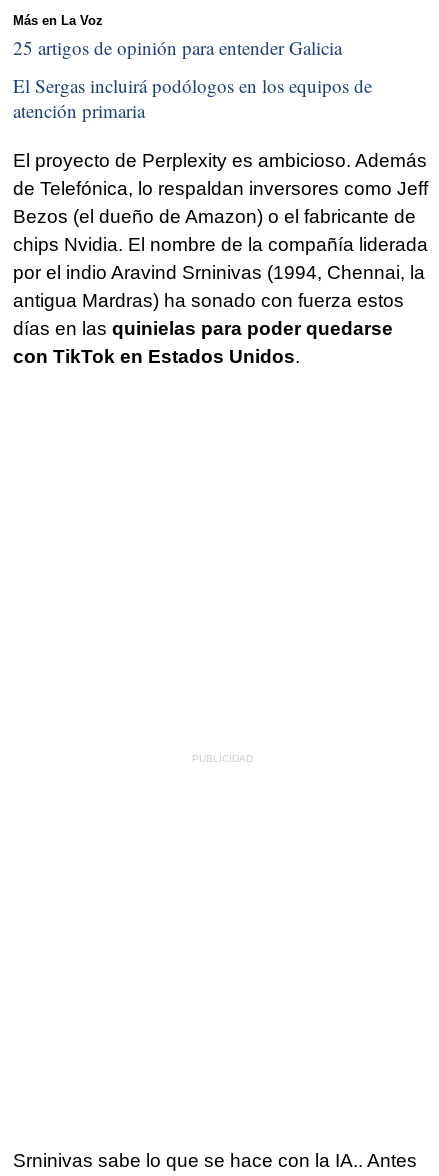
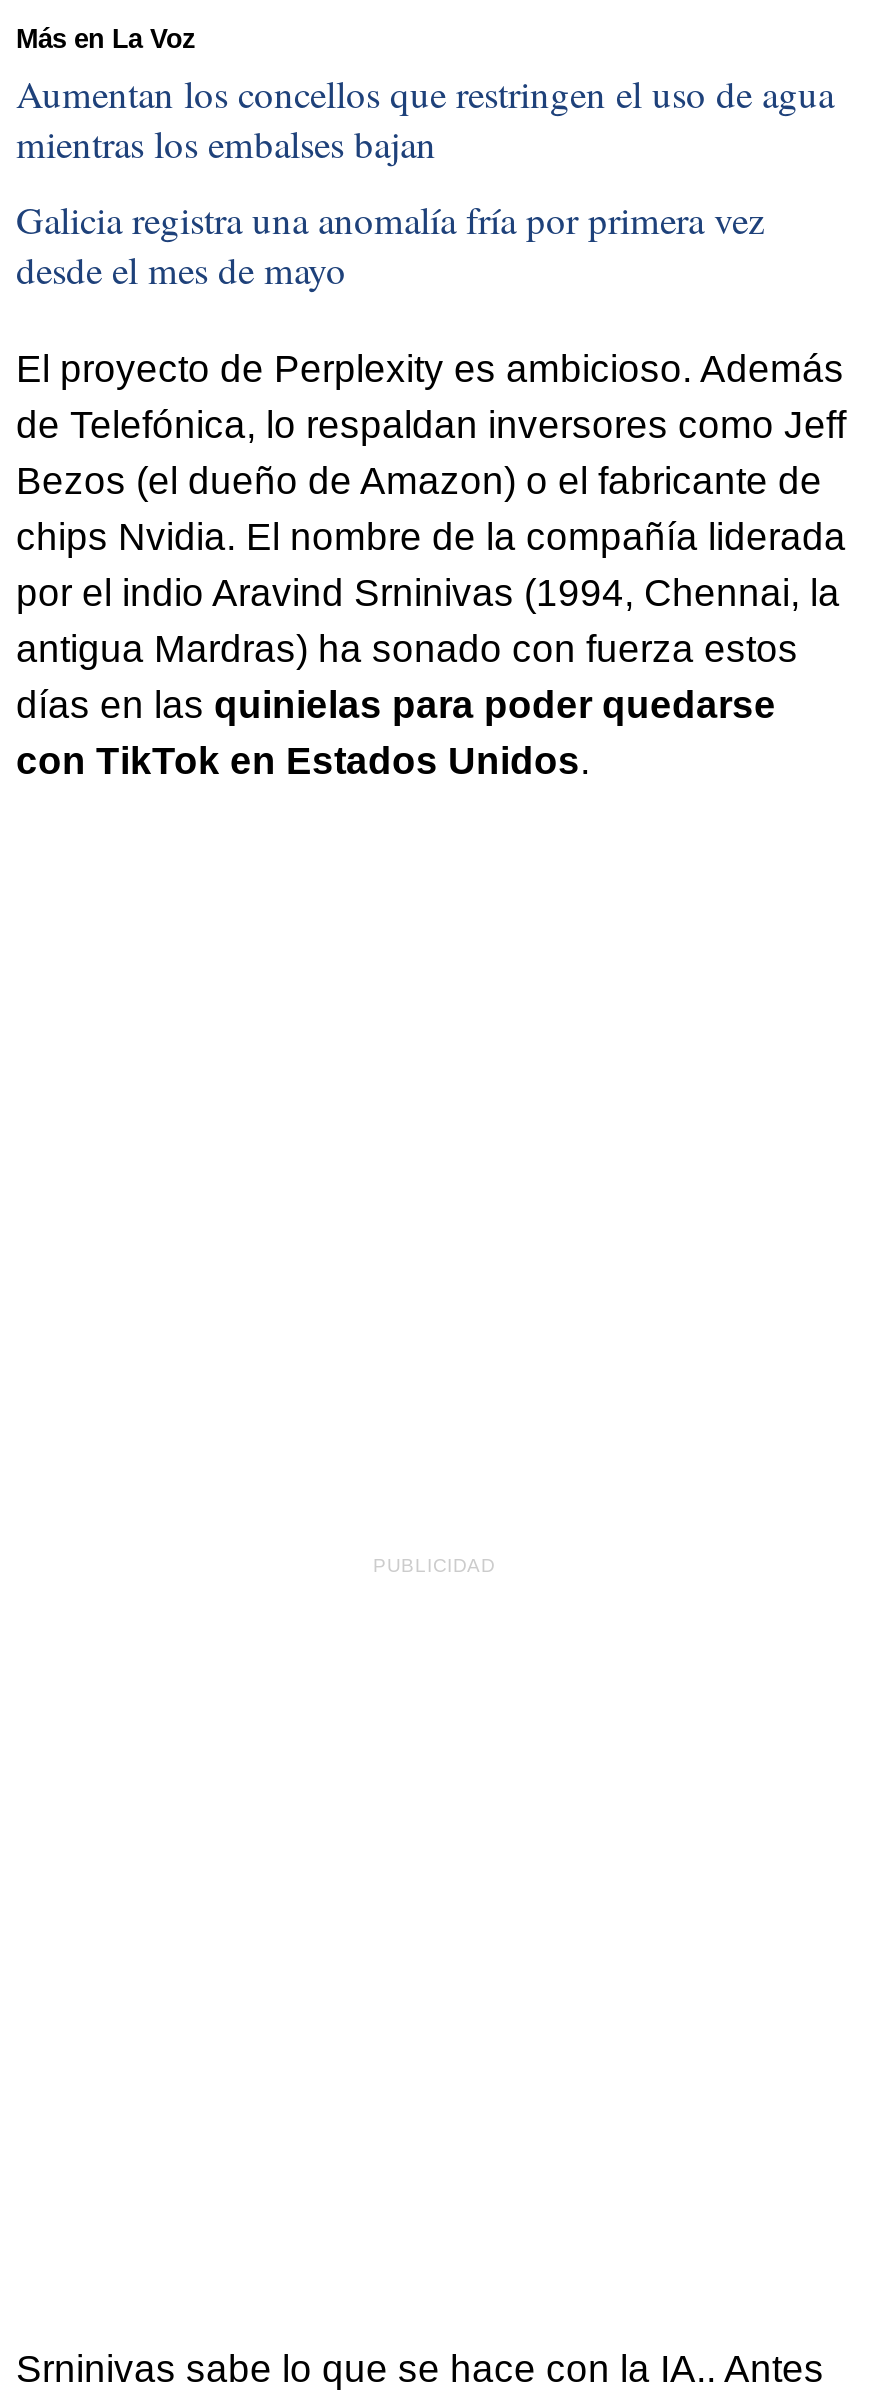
- 25 artigos de opinión para entender Galicia
+ Aumentan los concellos que restringen el uso de agua
+ mientras los embalses bajan

- El Sergas incluirá podólogos en los equipos de
- atención primaria
+ Galicia registra una anomalía fría por primera vez
+ desde el mes de mayo
